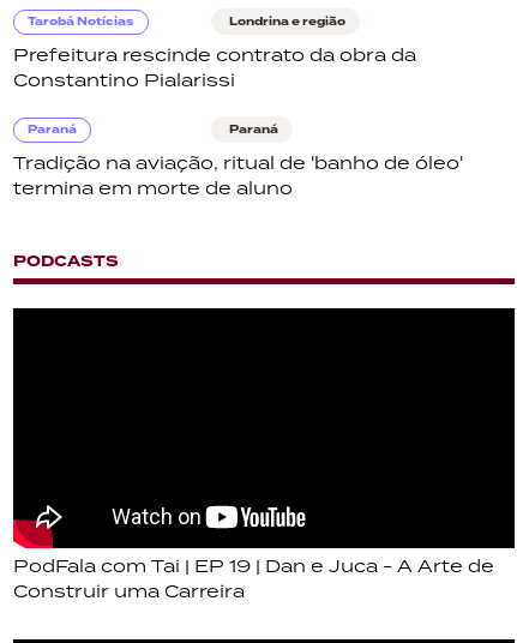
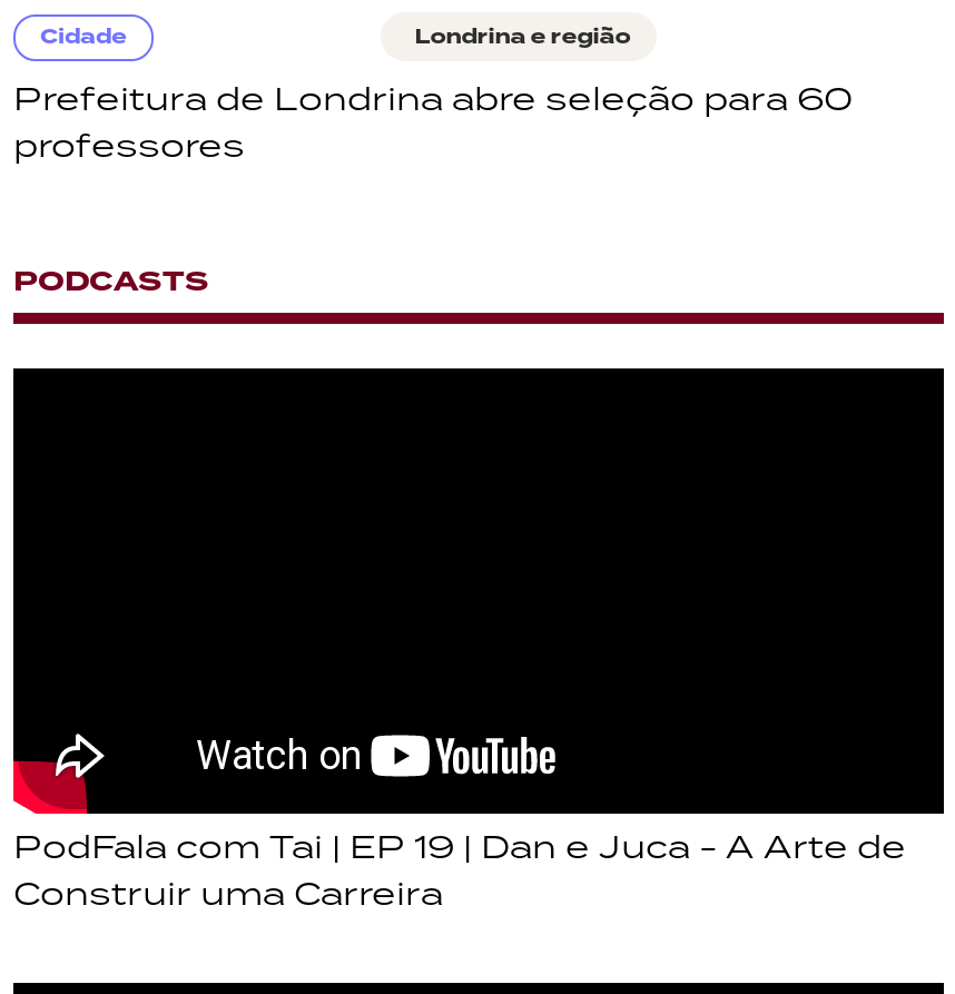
- Tarobá Notícias
+ Cidade

- Prefeitura rescinde contrato da obra da
- Constantino Pialarissi
- Paraná
- Paraná
- Tradição na aviação, ritual de 'banho de óleo'
- termina em morte de aluno
+ Prefeitura de Londrina abre seleção para 60
+ professores
